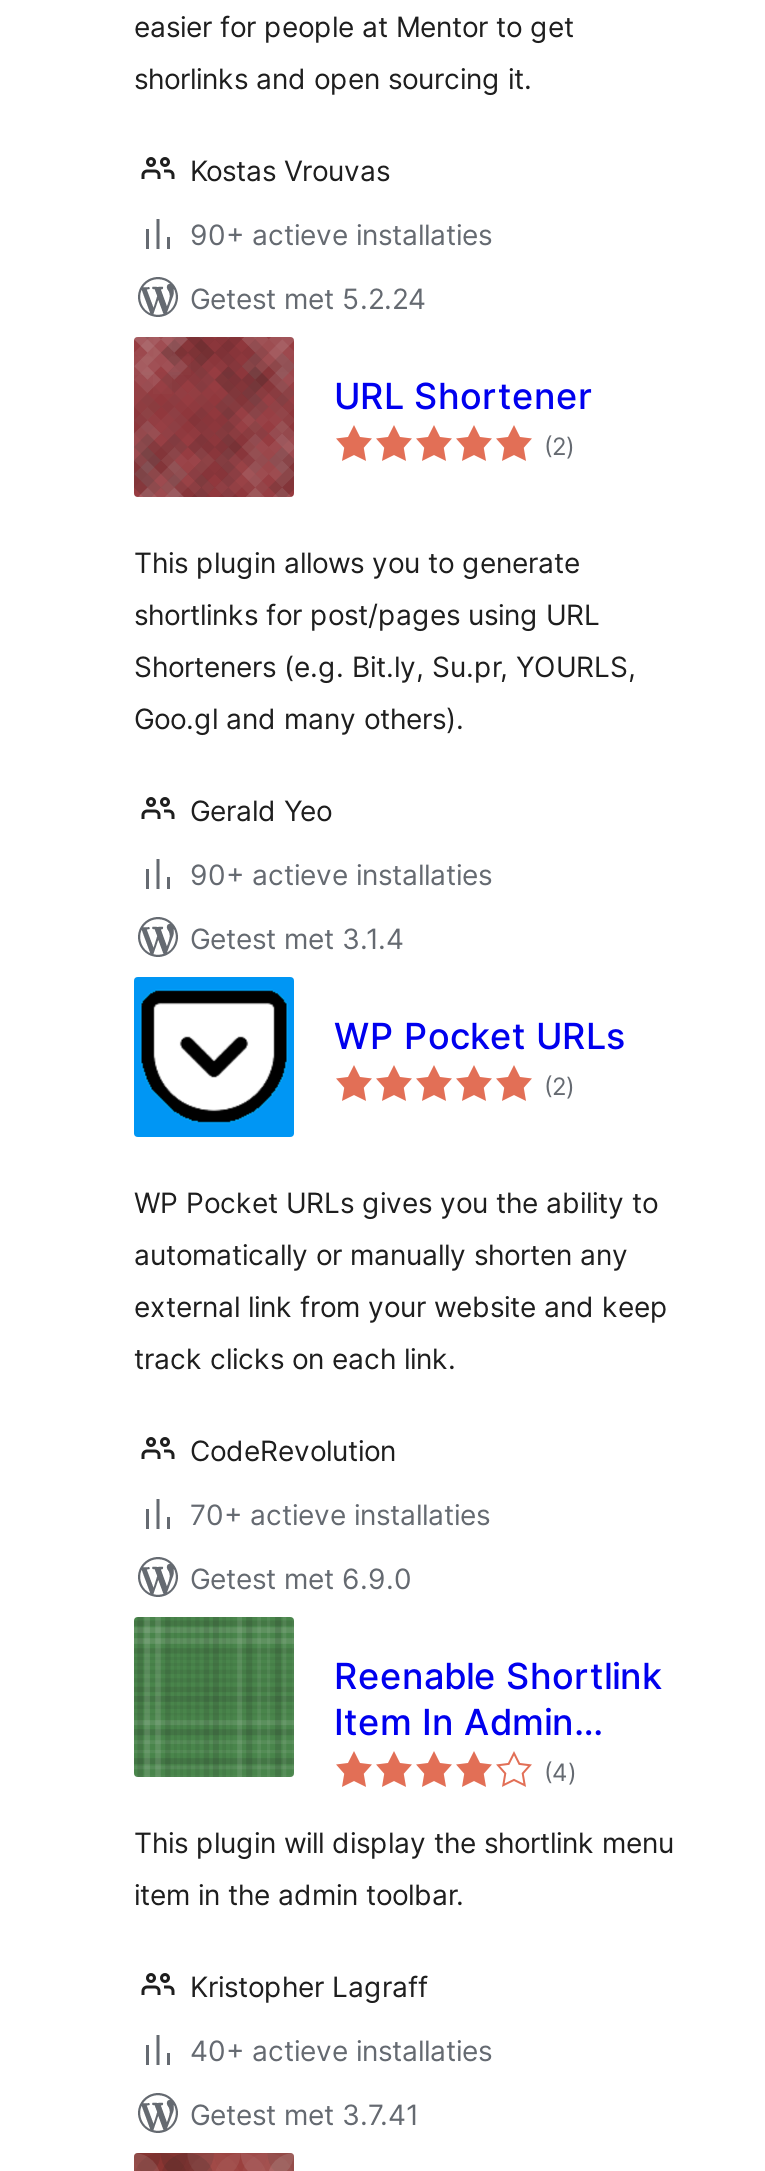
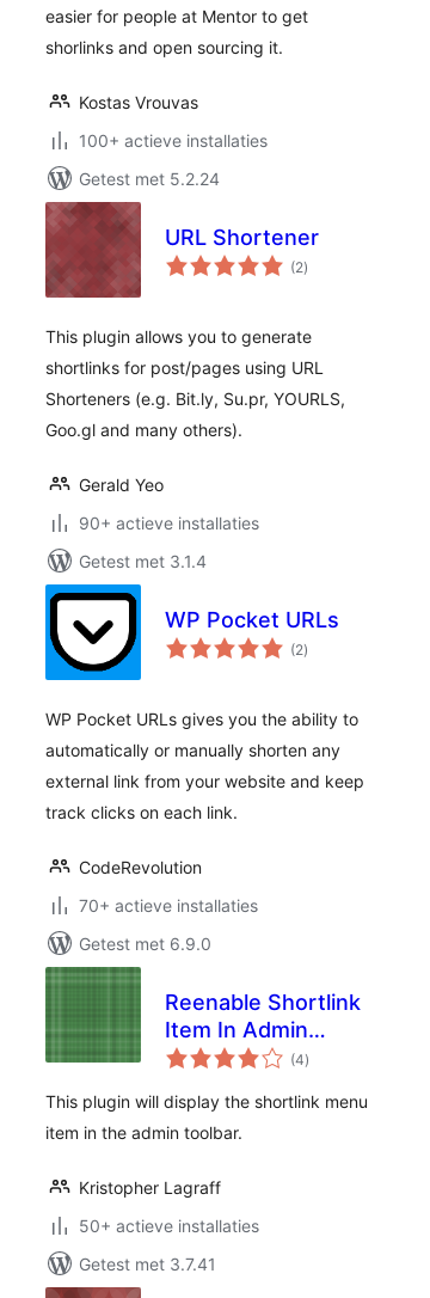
- 90+ actieve installaties
+ 100+ actieve installaties

- 40+ actieve installaties
+ 50+ actieve installaties
